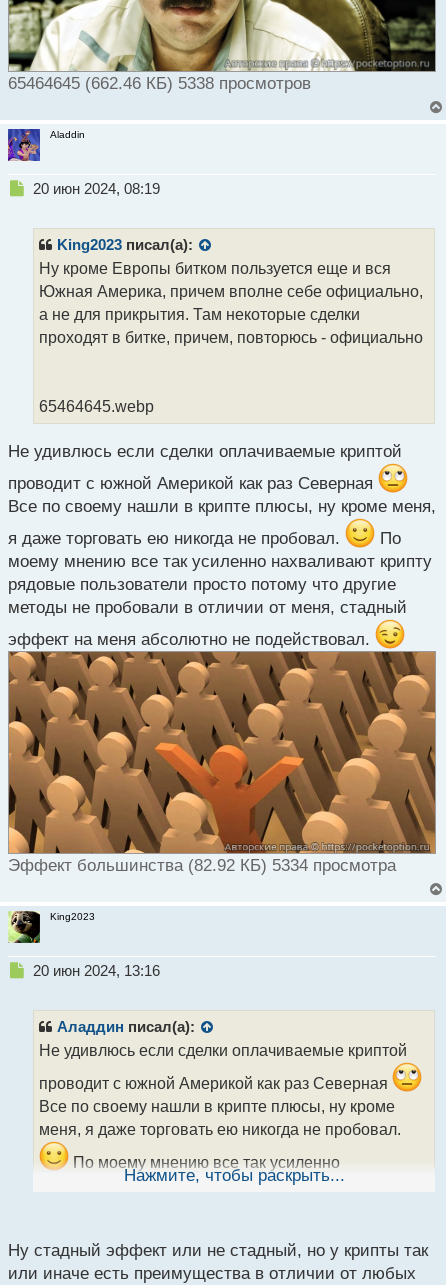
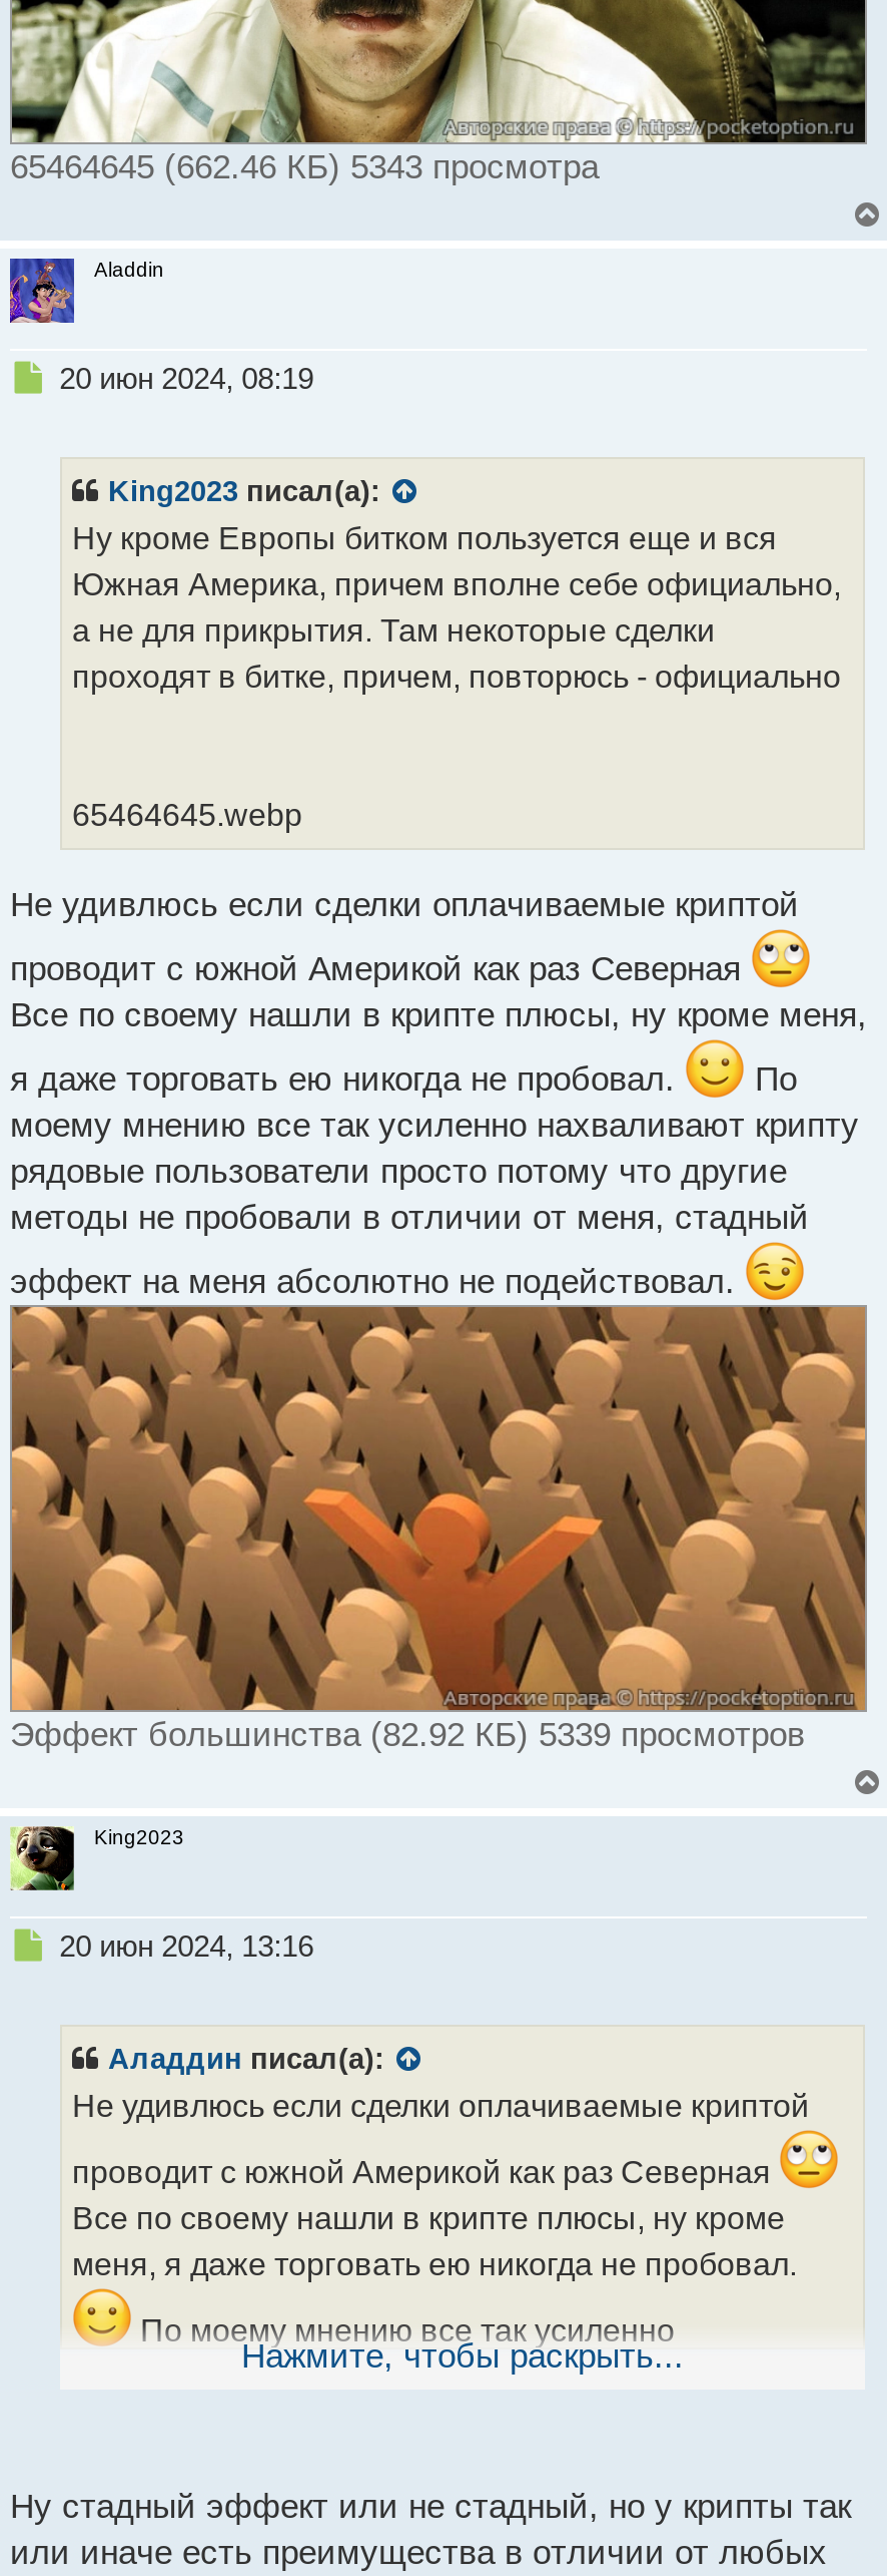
- 65464645 (662.46 КБ) 5338 просмотров
+ 65464645 (662.46 КБ) 5343 просмотра

- Эффект большинства (82.92 КБ) 5334 просмотра
+ Эффект большинства (82.92 КБ) 5339 просмотров
